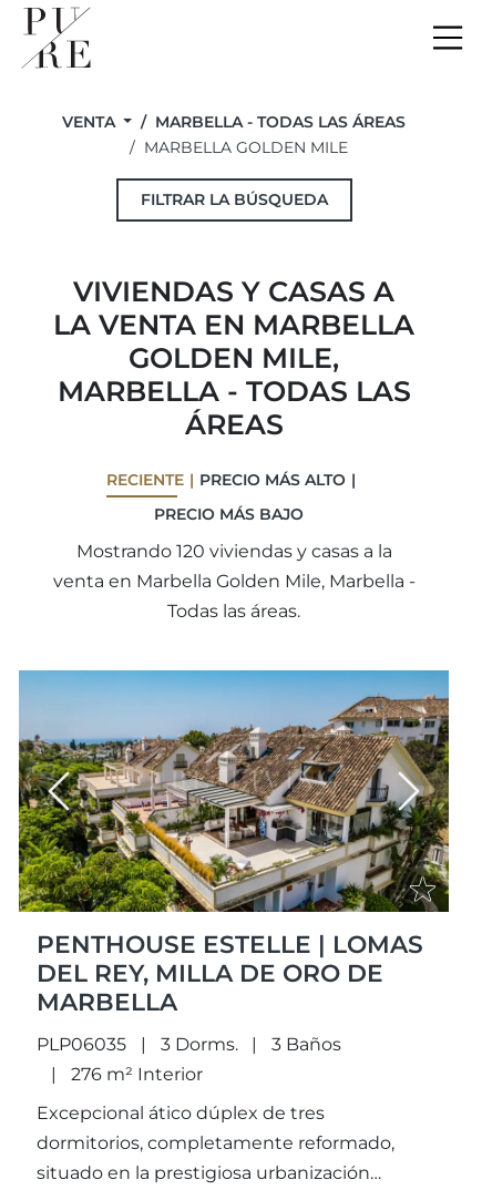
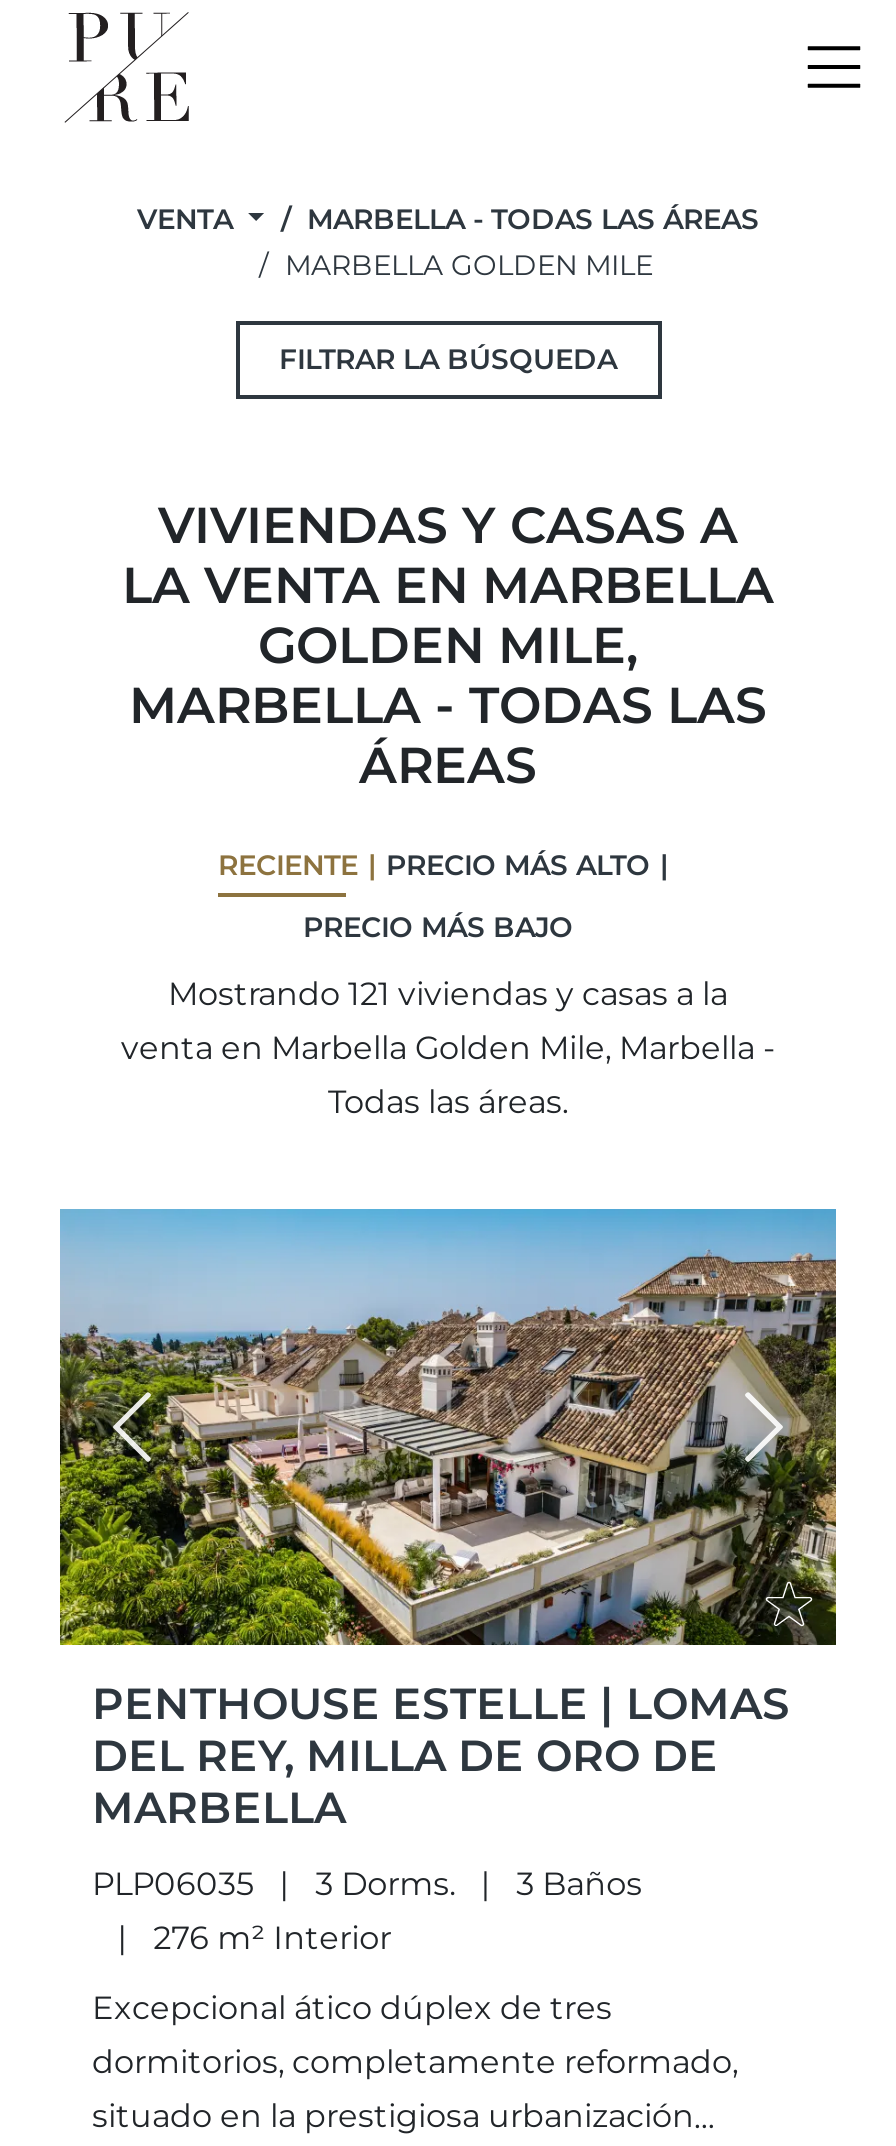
- Mostrando 120 viviendas y casas a la
+ Mostrando 121 viviendas y casas a la
